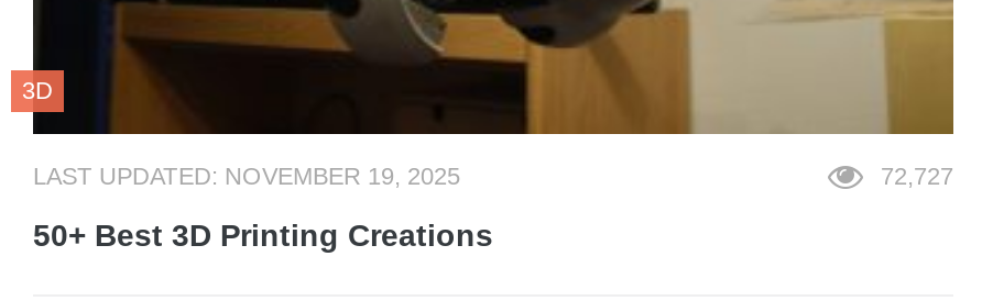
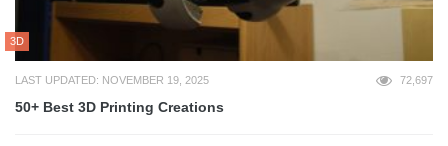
- 72,727
+ 72,697
